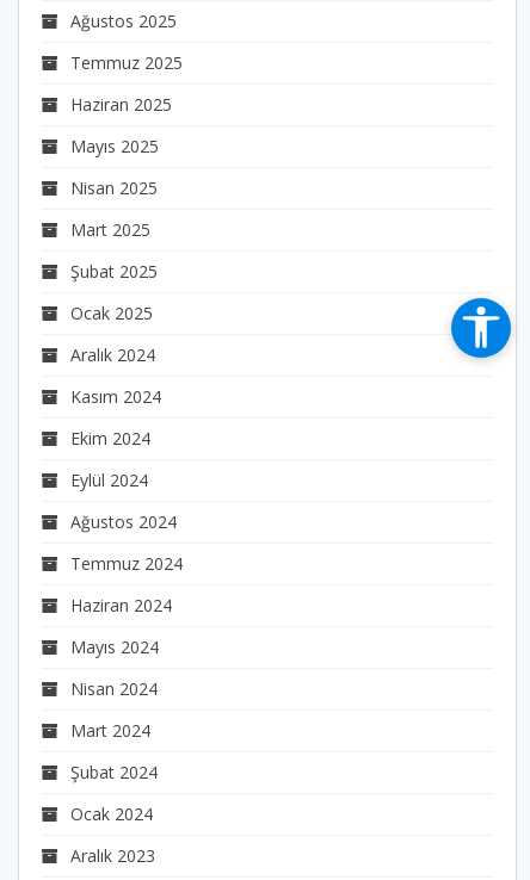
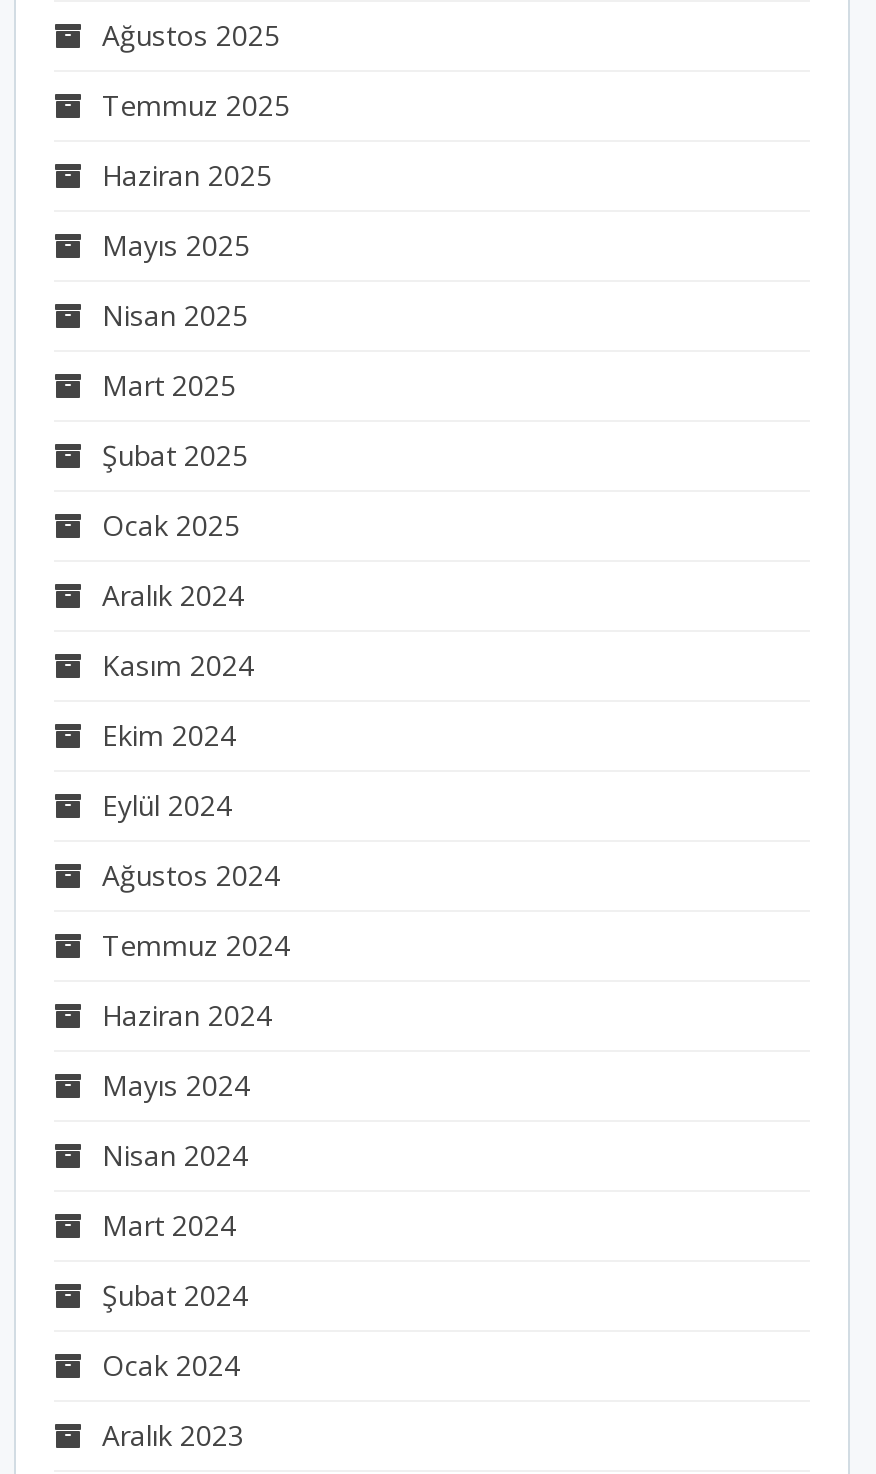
- [image]
